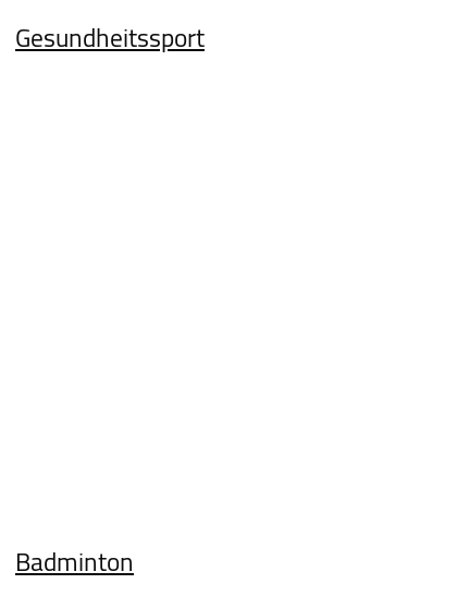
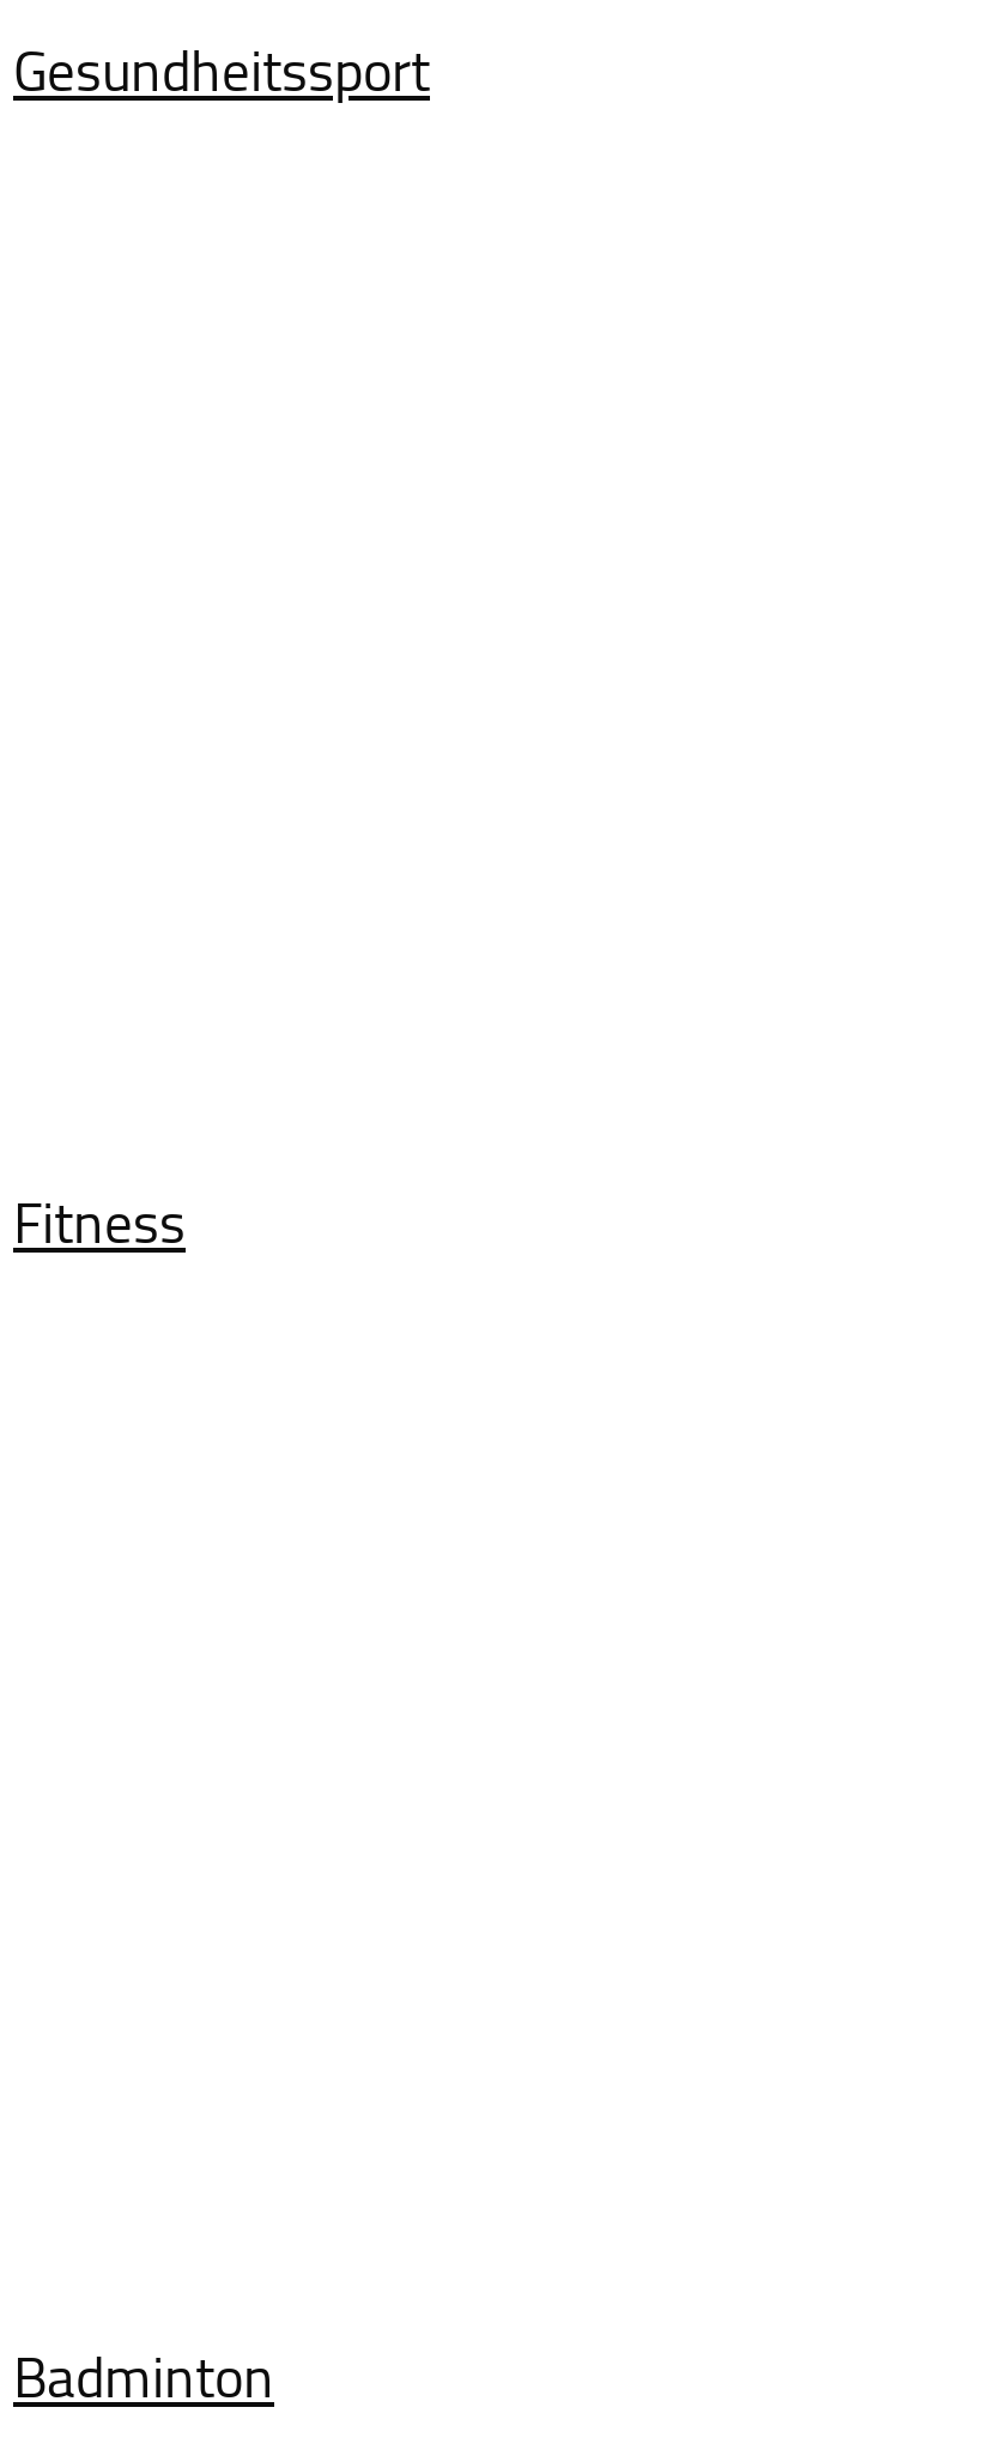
+ Fitness
